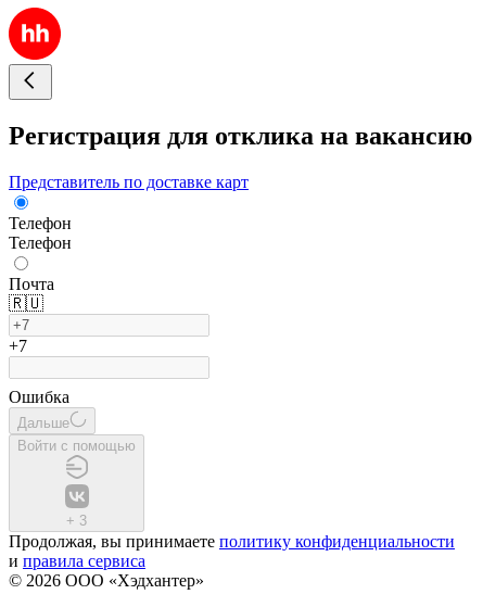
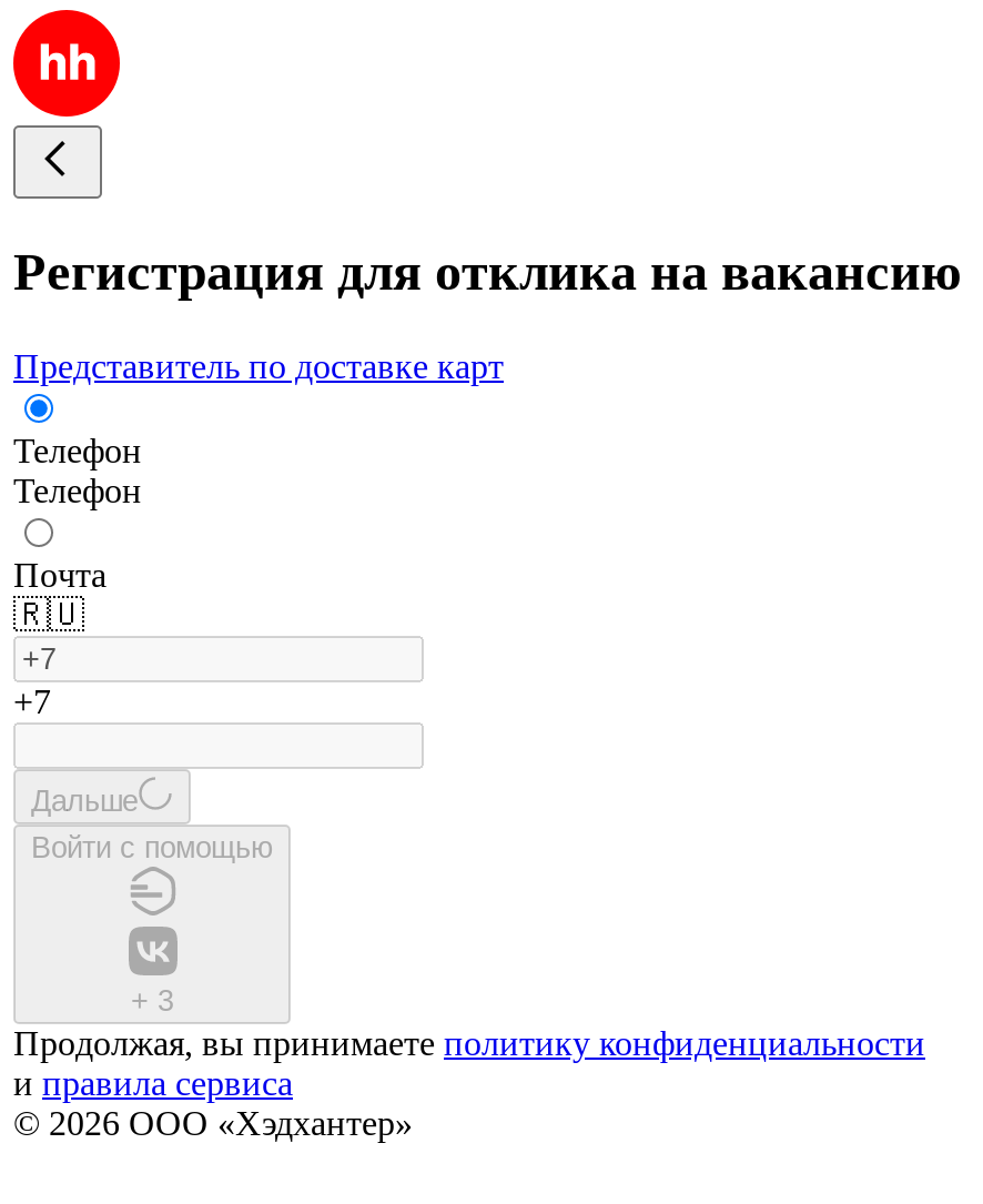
- Ошибка
